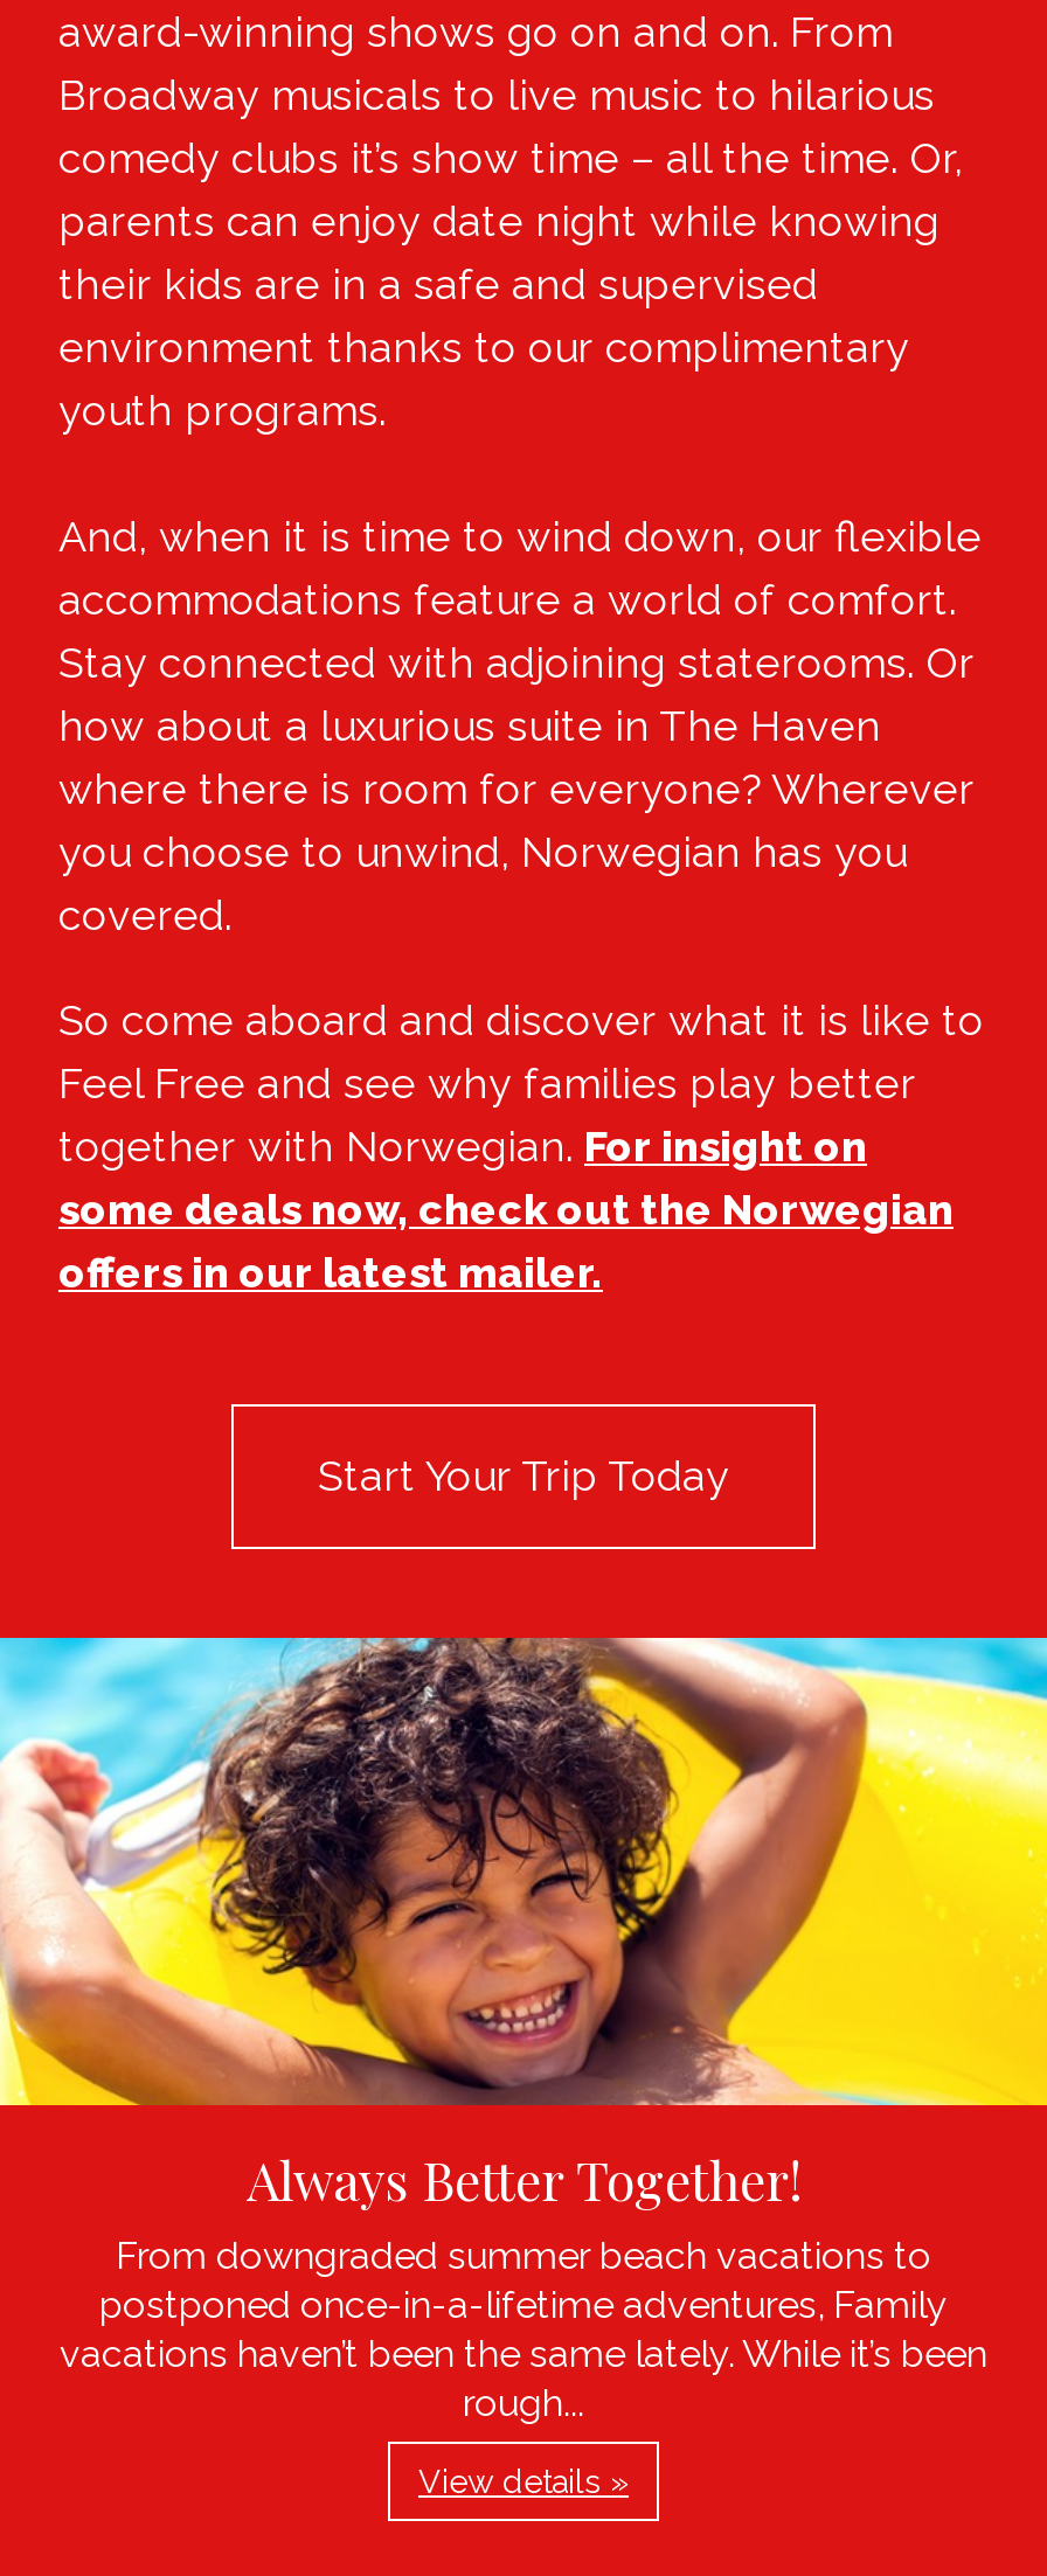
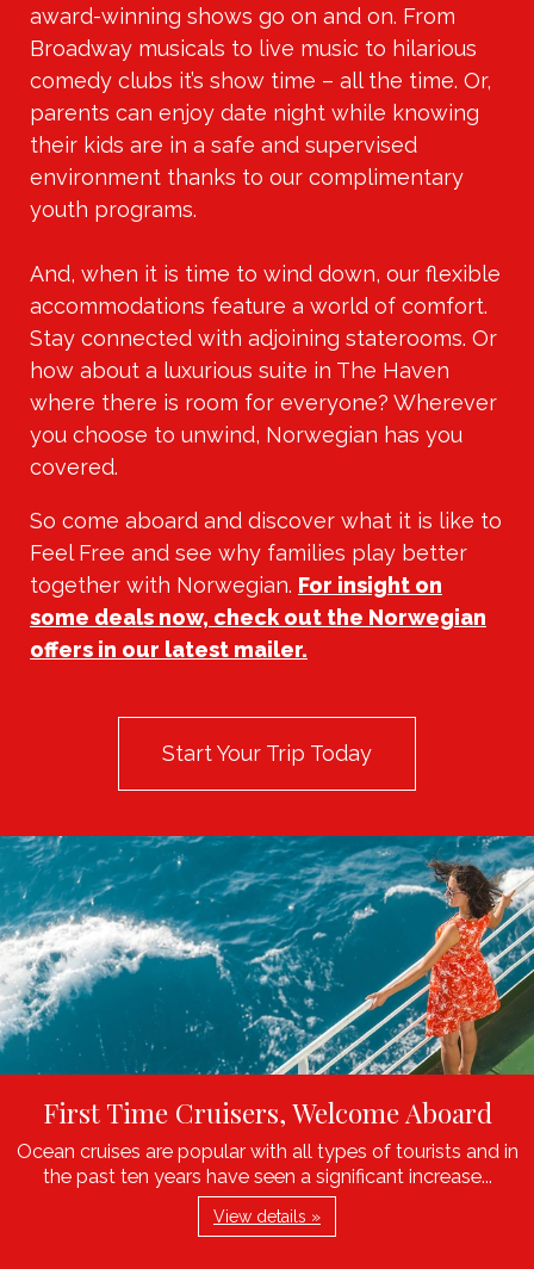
- [image]
- Always Better Together!
- From downgraded summer beach vacations to
- postponed once-in-a-lifetime adventures, Family
- vacations haven’t been the same lately. While it’s been
- rough...
+ [image]
+ First Time Cruisers, Welcome Aboard
+ Ocean cruises are popular with all types of tourists and in
+ the past ten years have seen a significant increase...
